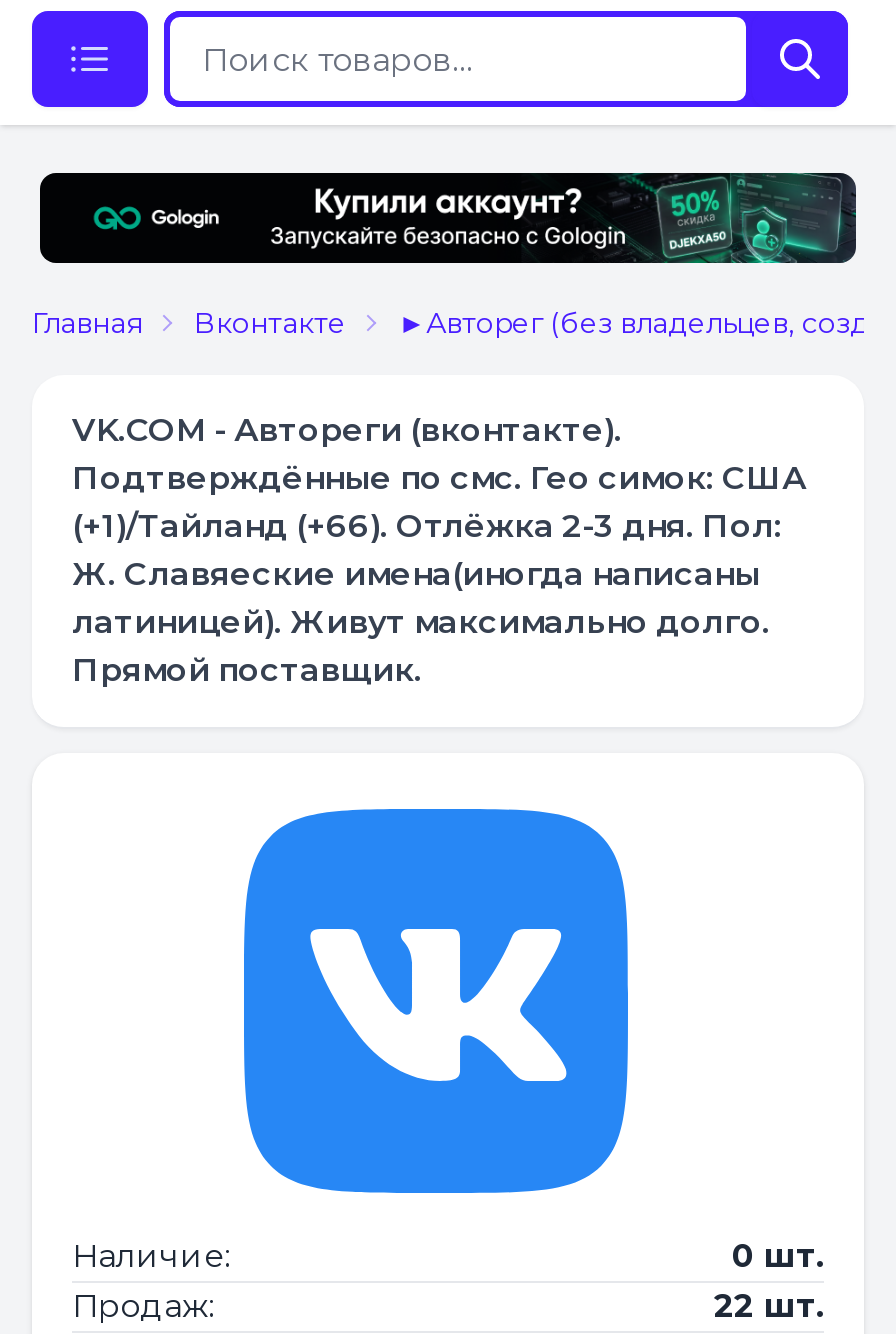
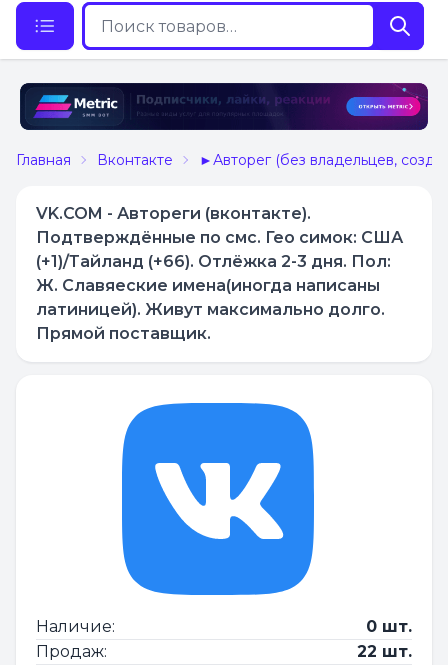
- [image]
+ [image]
